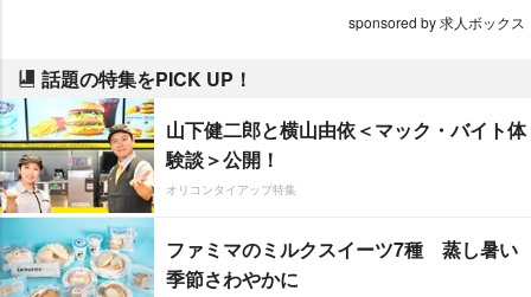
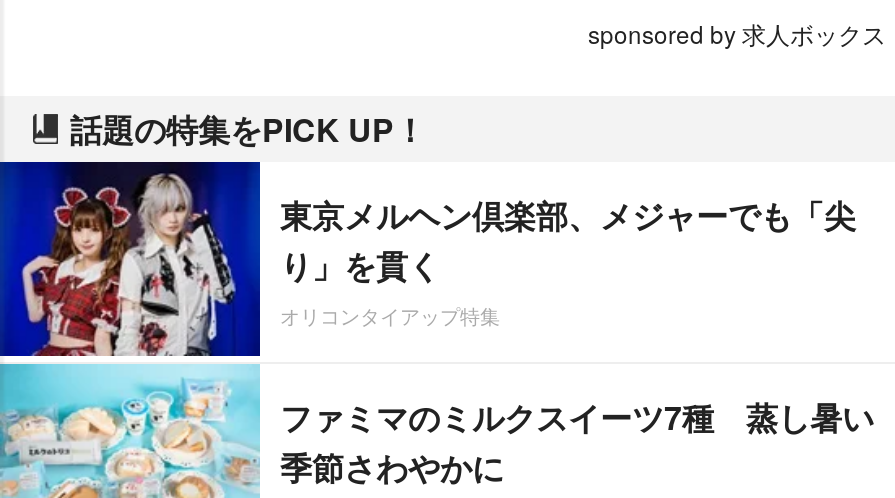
- [image]
- 山下健二郎と横山由依＜マック・バイト体
- 験談＞公開！
+ [image]
+ 東京メルヘン倶楽部、メジャーでも「尖
+ り」を貫く
